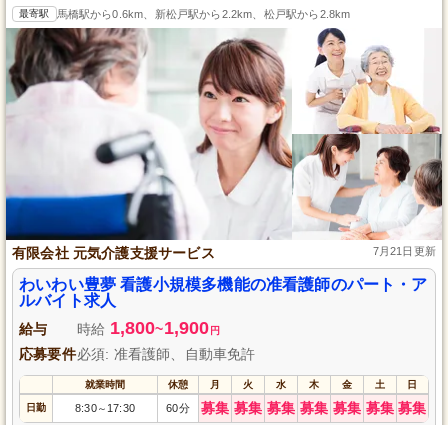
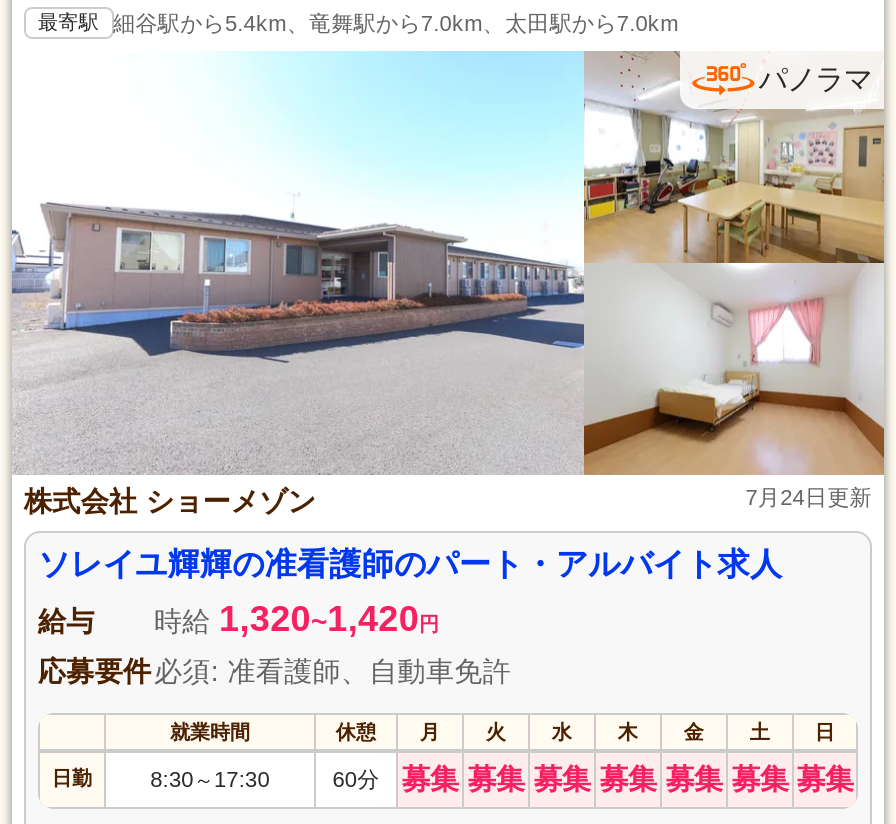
- 馬橋駅から0.6km、新松戸駅から2.2km、松戸駅から2.8km
+ 細谷駅から5.4km、竜舞駅から7.0km、太田駅から7.0km
+ パノラマ

- [image]
- 有限会社 元気介護支援サービス
- 7月21日更新
- わいわい豊夢 看護小規模多機能の准看護師のパート・ア
- ルバイト求人
+ [image]
+ 株式会社 ショーメゾン
+ 7月24日更新
+ ソレイユ輝輝の准看護師のパート・アルバイト求人

- 給与 時給1,800~1,900円
+ 給与 時給1,320~1,420円
